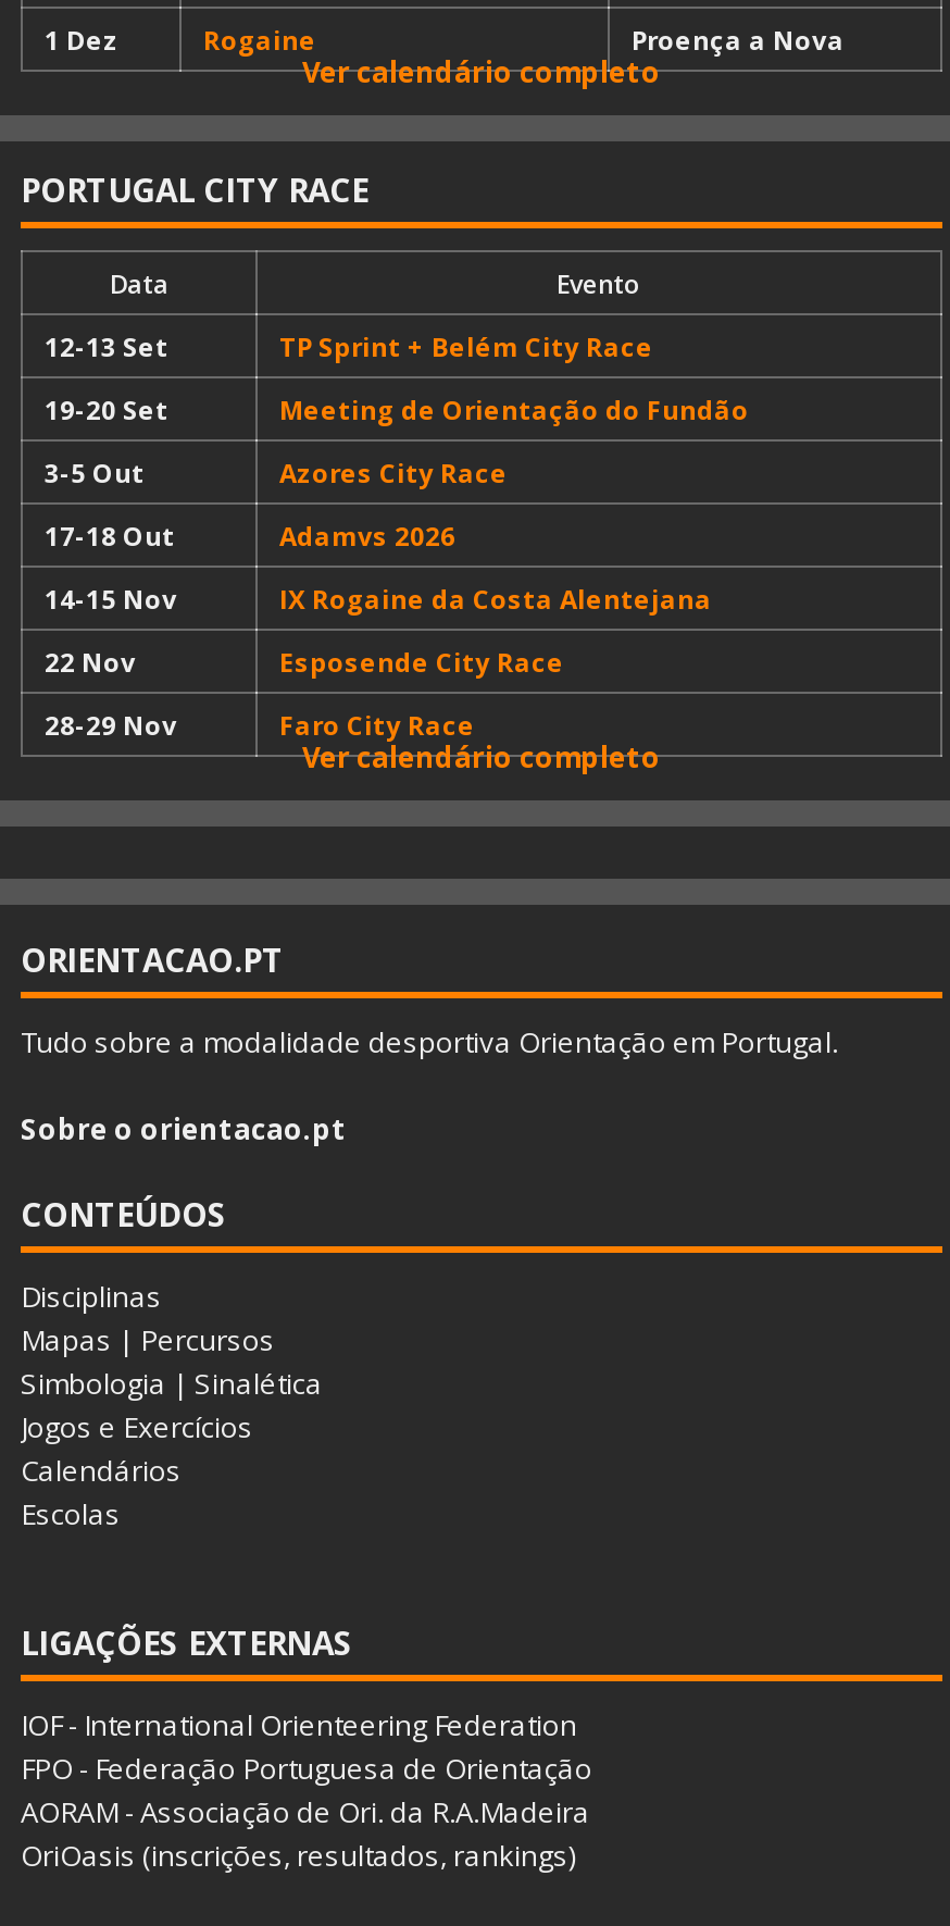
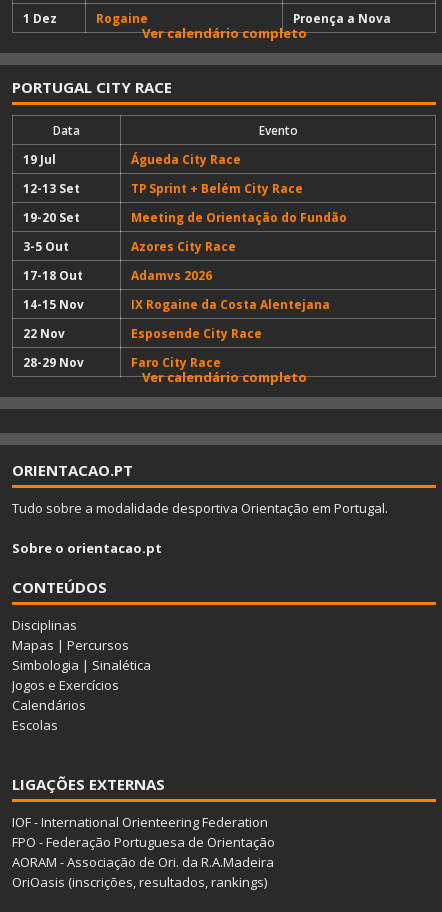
+ 19 Jul
+ Águeda City Race
